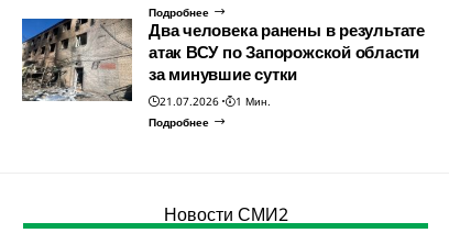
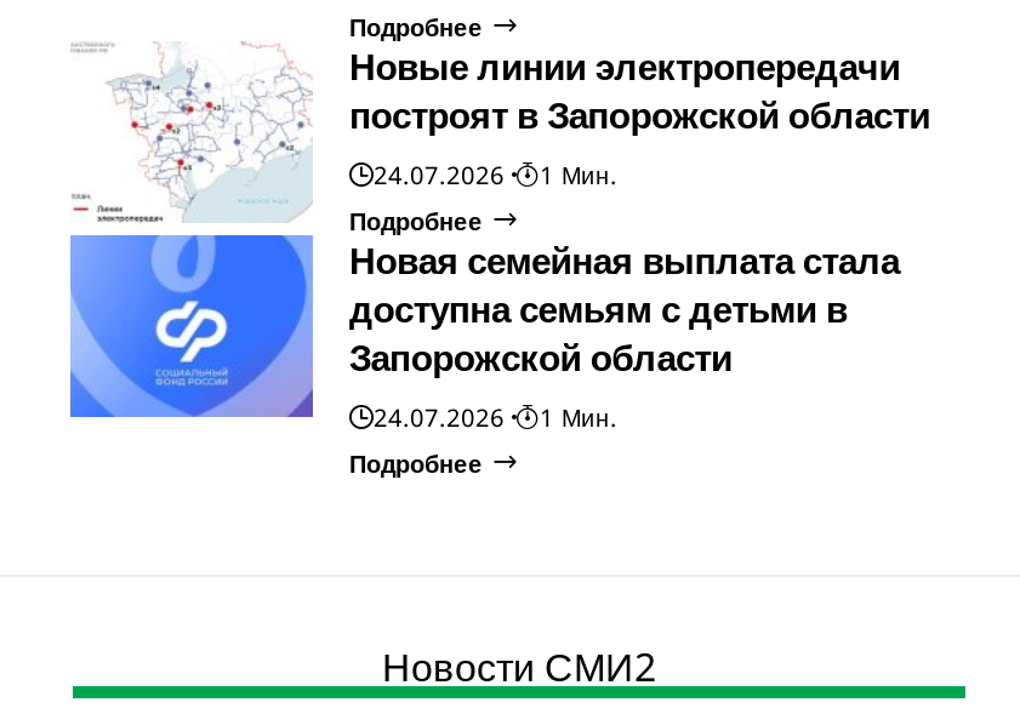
- [image]
- Два человека ранены в результате
- атак ВСУ по Запорожской области
- за минувшие сутки
- 21.07.2026
+ [image]
+ Новые линии электропередачи
+ построят в Запорожской области
+ 24.07.2026
+ 1 Мин.
+ Подробнее
+ Новая семейная выплата стала
+ доступна семьям с детьми в
+ Запорожской области
+ 24.07.2026
